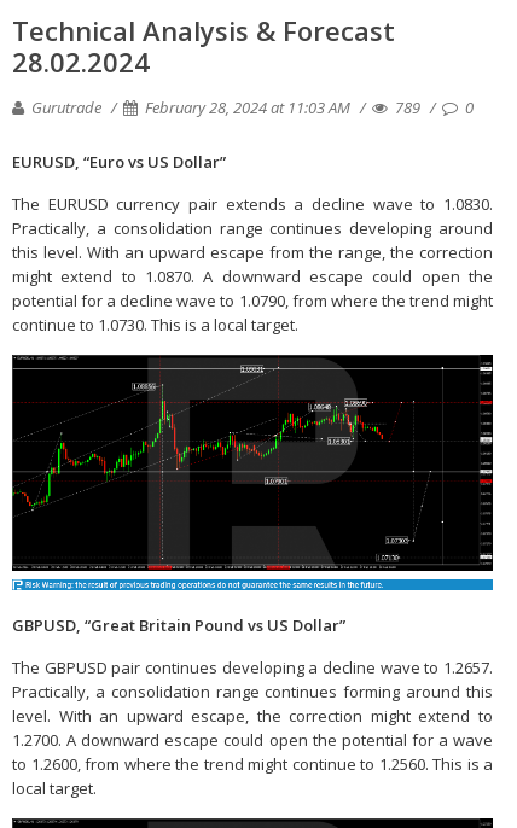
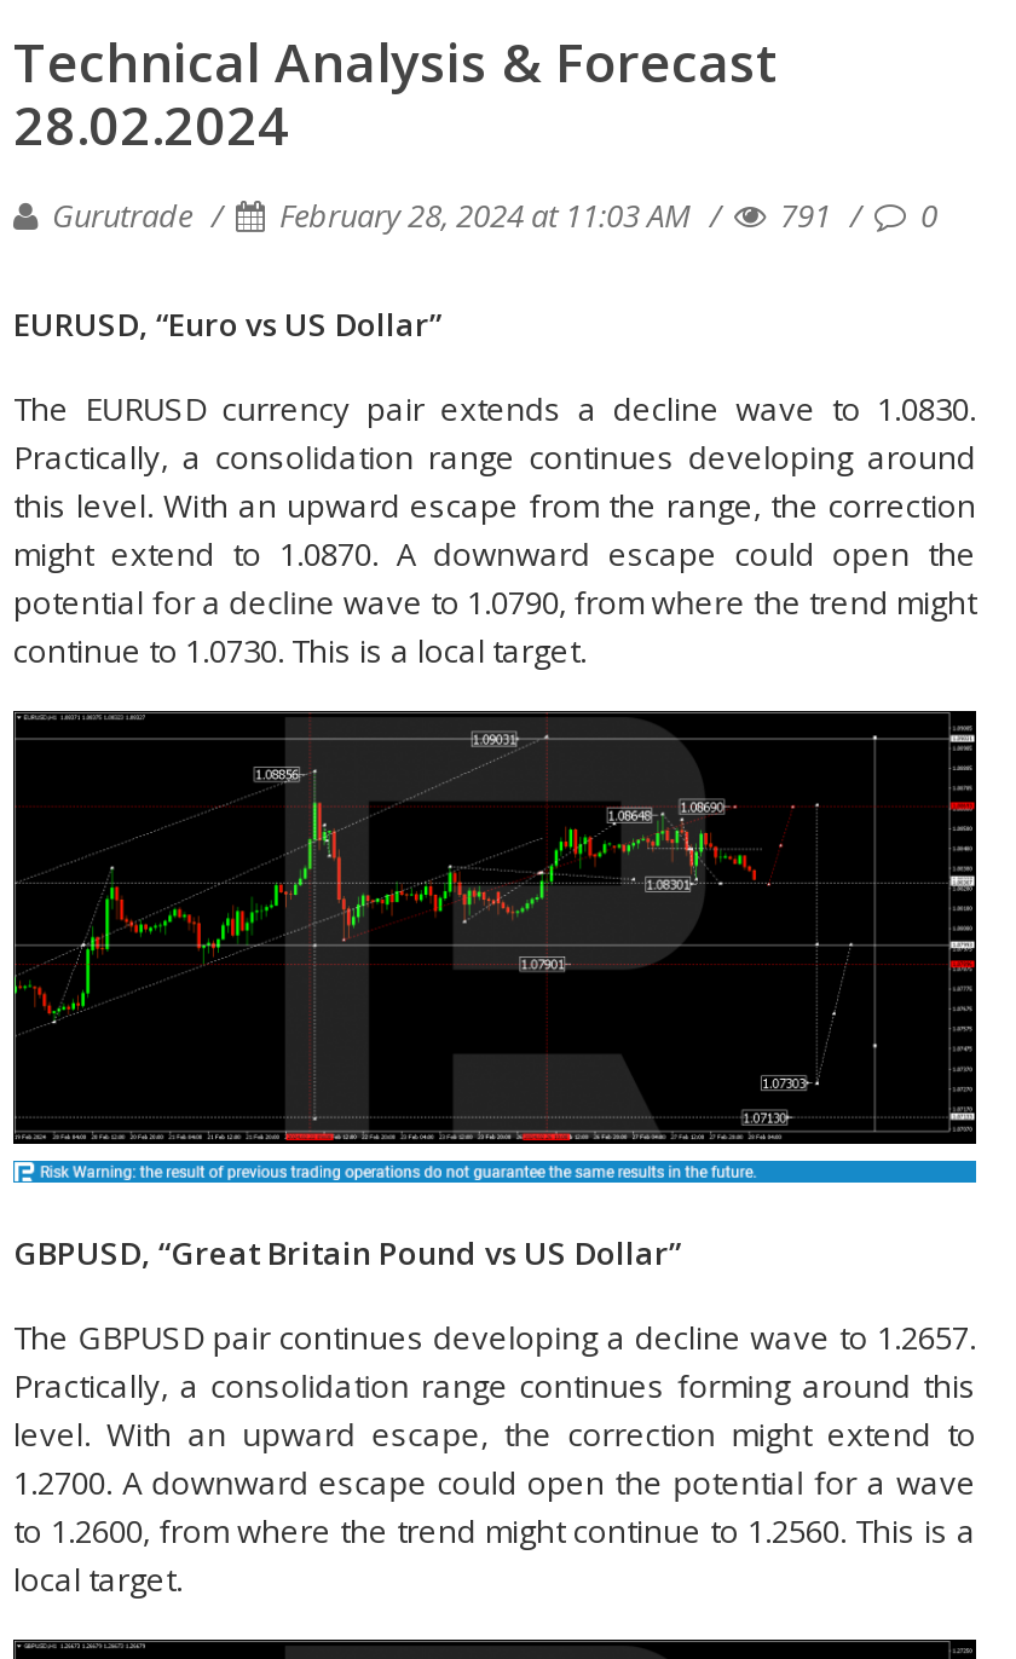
- Gurutrade February 28, 2024 at 11:03 AM 789 0
+ Gurutrade February 28, 2024 at 11:03 AM 791 0
